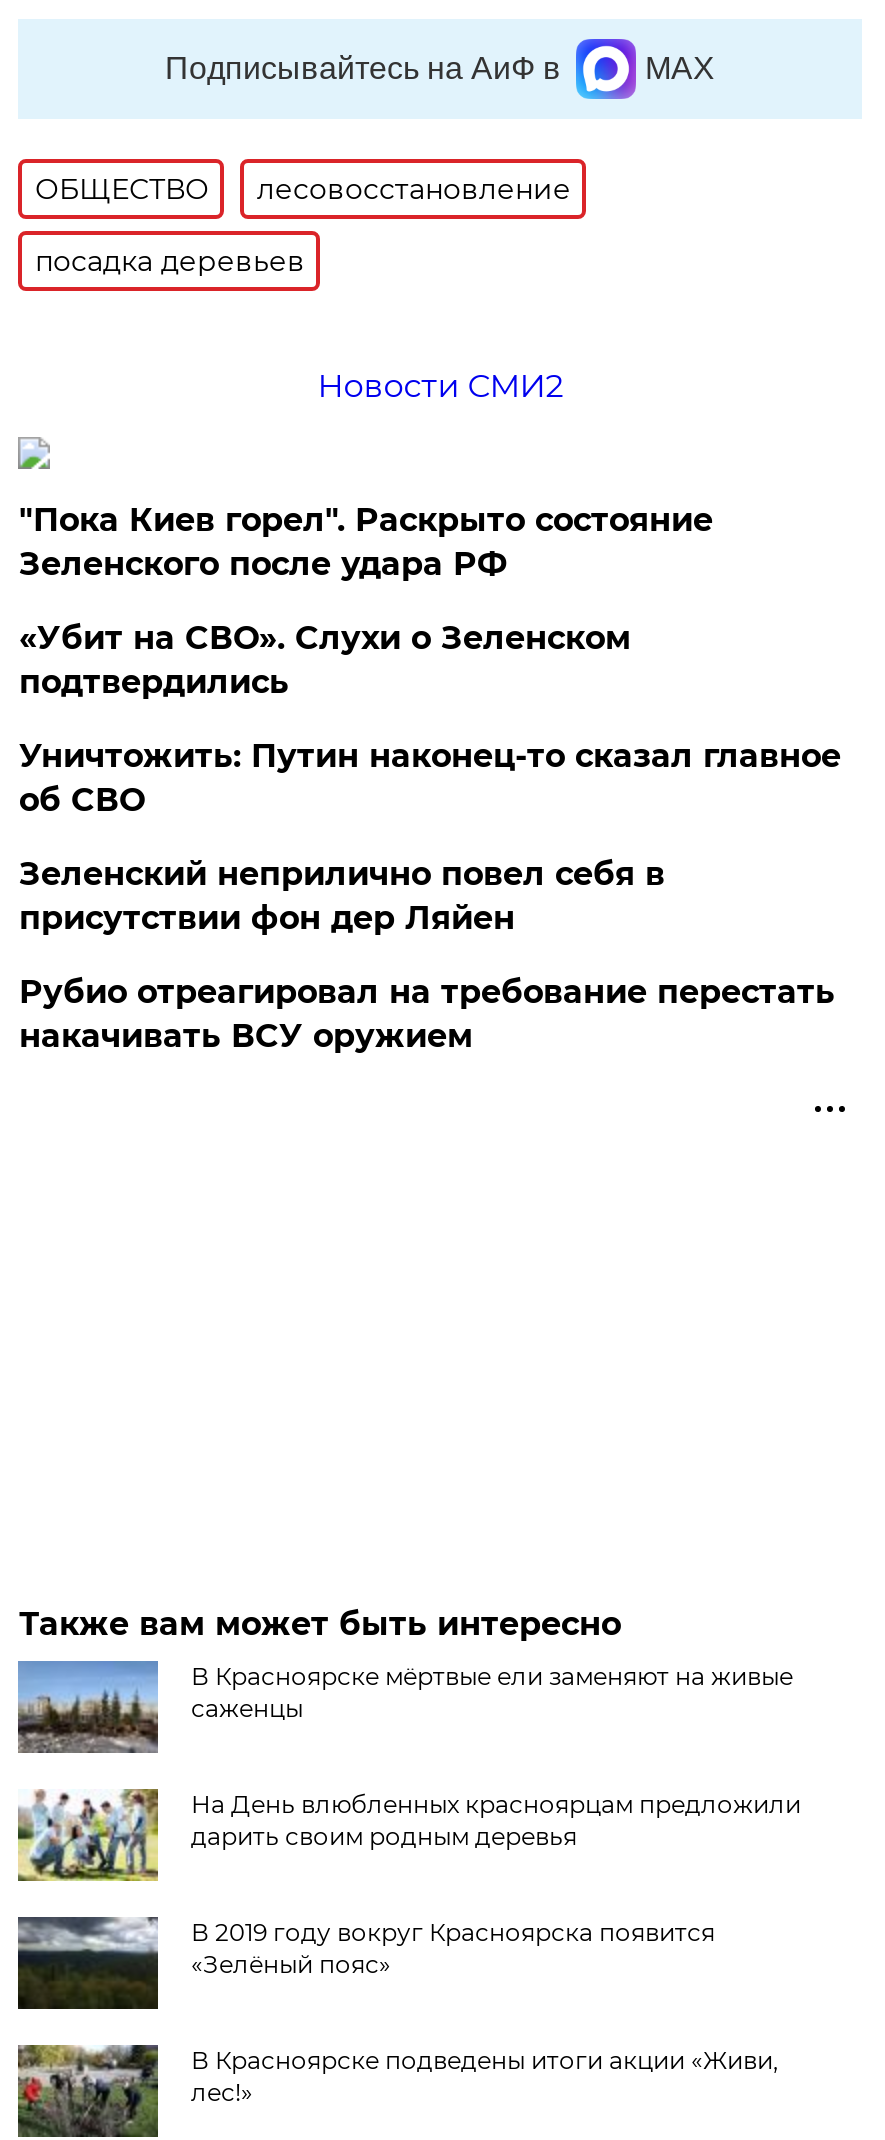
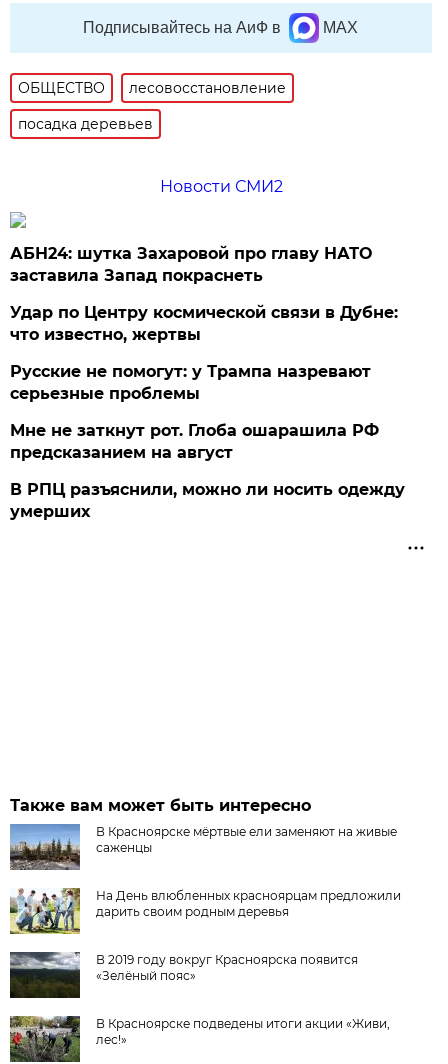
- "Пока Киев горел". Раскрыто состояние
- Зеленского после удара РФ
+ АБН24: шутка Захаровой про главу НАТО
+ заставила Запад покраснеть

- «Убит на СВО». Слухи о Зеленском
- подтвердились
+ Удар по Центру космической связи в Дубне:
+ что известно, жертвы

- Уничтожить: Путин наконец-то сказал главное
- об СВО
+ Русские не помогут: у Трампа назревают
+ серьезные проблемы

- Зеленский неприлично повел cебя в
- присутствии фон дер Ляйен
+ Мне не заткнут рот. Глоба ошарашила РФ
+ предсказанием на август

- Рубио отреагировал на требование перестать
- накачивать ВСУ оружием
+ В РПЦ разъяснили, можно ли носить одежду
+ умерших
